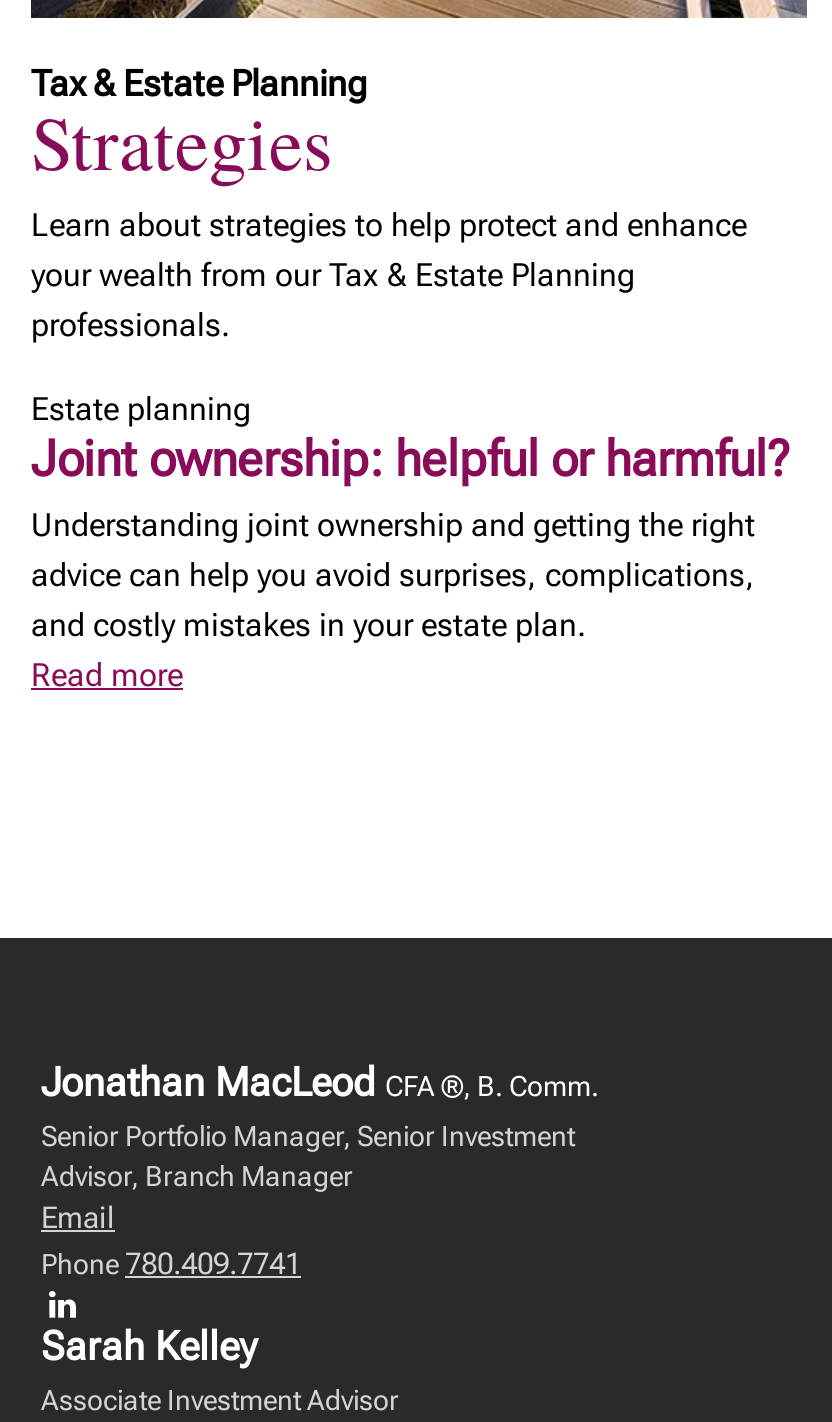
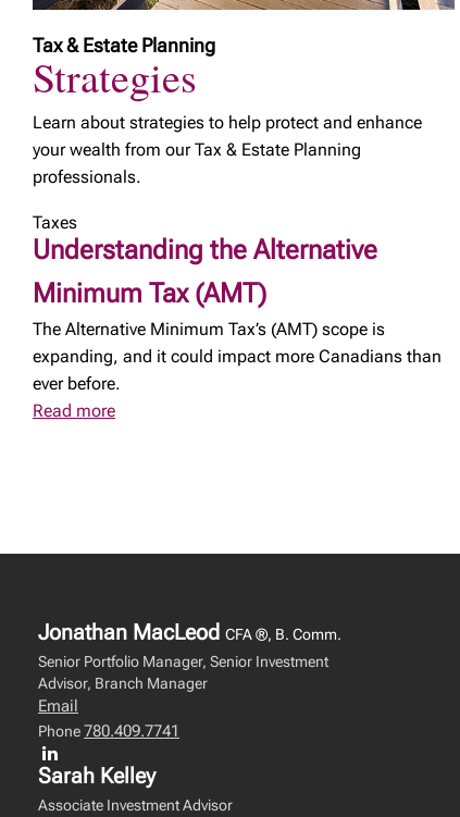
- Estate planning
- Joint ownership: helpful or harmful?
- Understanding joint ownership and getting the right
- advice can help you avoid surprises, complications,
- and costly mistakes in your estate plan.
+ Taxes
+ Understanding the Alternative
+ Minimum Tax (AMT)
+ The Alternative Minimum Tax’s (AMT) scope is
+ expanding, and it could impact more Canadians than
+ ever before.
